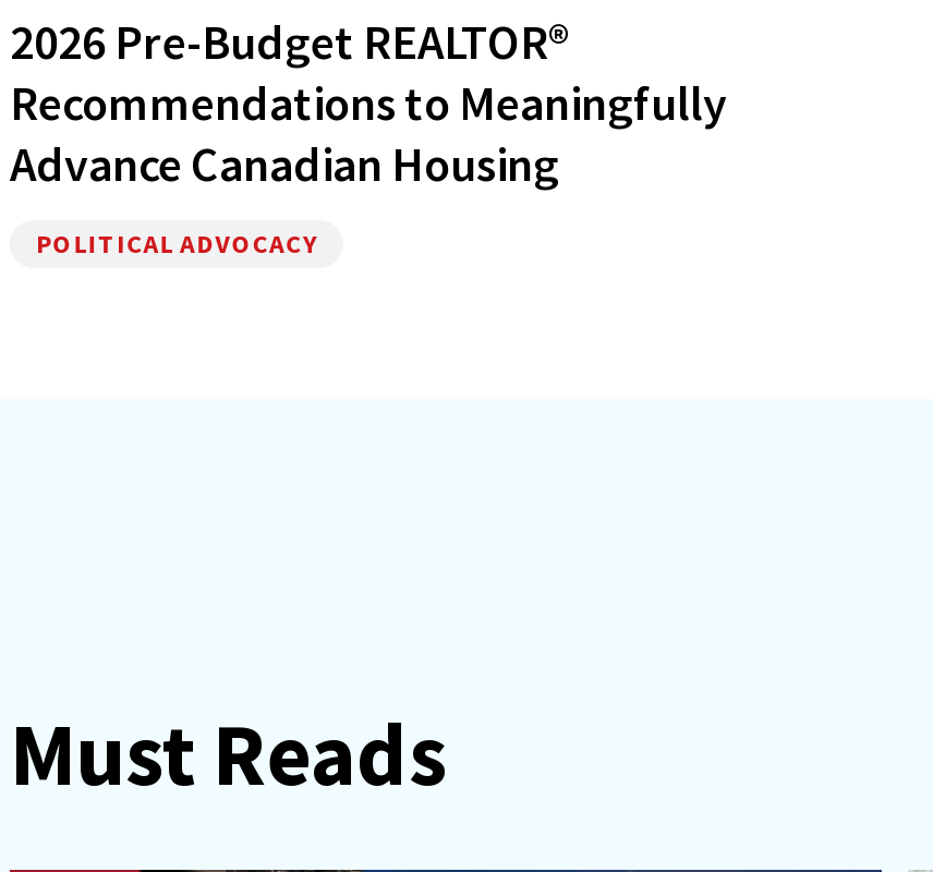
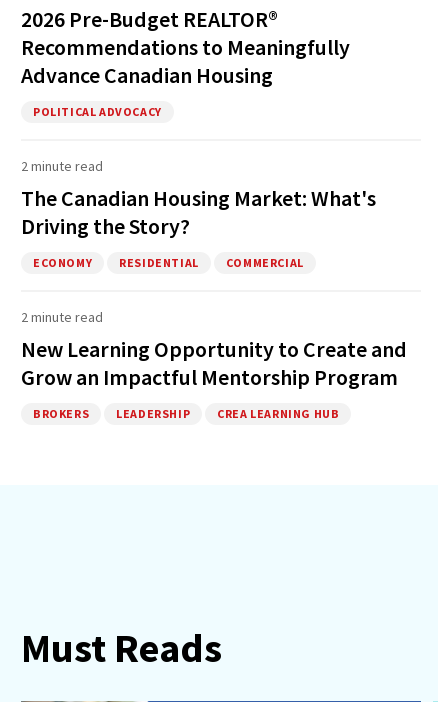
+ 2 minute read
+ The Canadian Housing Market: What's
+ Driving the Story?
+ ECONOMY
+ RESIDENTIAL
+ COMMERCIAL
+ 2 minute read
+ New Learning Opportunity to Create and
+ Grow an Impactful Mentorship Program
+ BROKERS
+ LEADERSHIP
+ CREA LEARNING HUB
